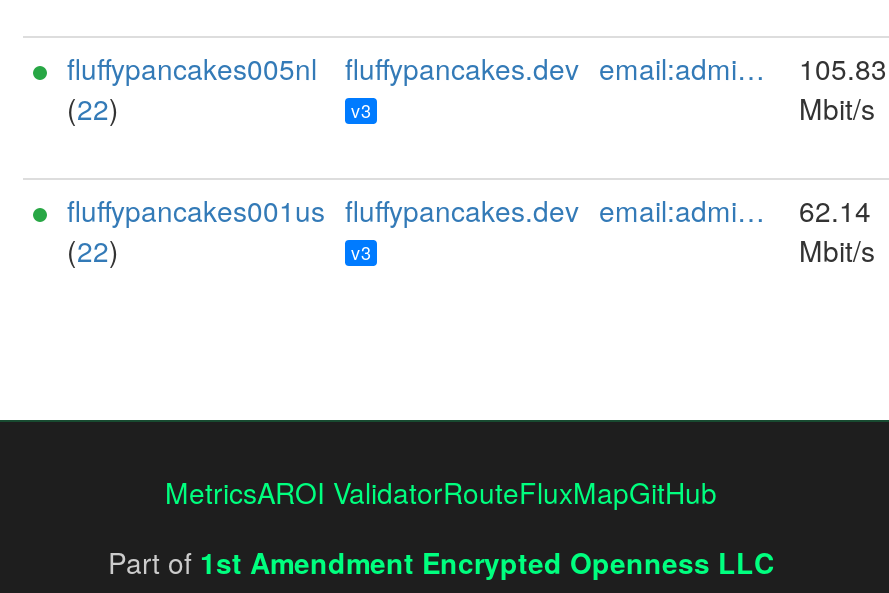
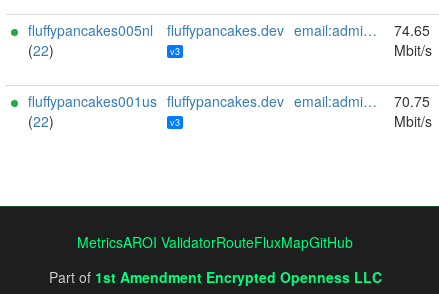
- 105.83
+ 74.65

- 62.14
+ 70.75
